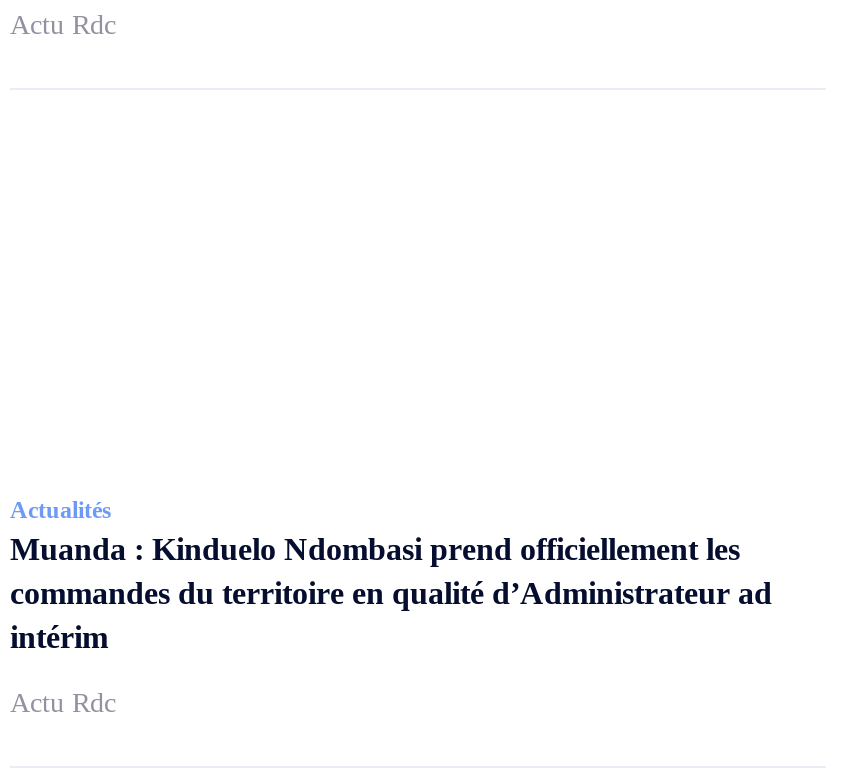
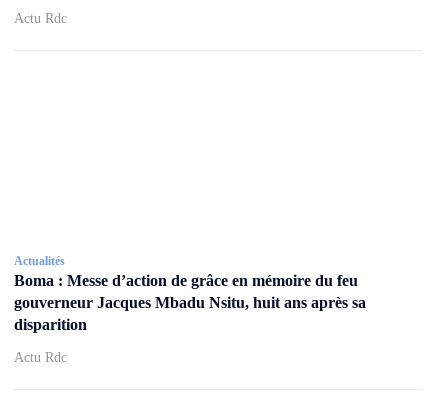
- Muanda : Kinduelo Ndombasi prend officiellement les
- commandes du territoire en qualité d’Administrateur ad
- intérim
+ Boma : Messe d’action de grâce en mémoire du feu
+ gouverneur Jacques Mbadu Nsitu, huit ans après sa
+ disparition
